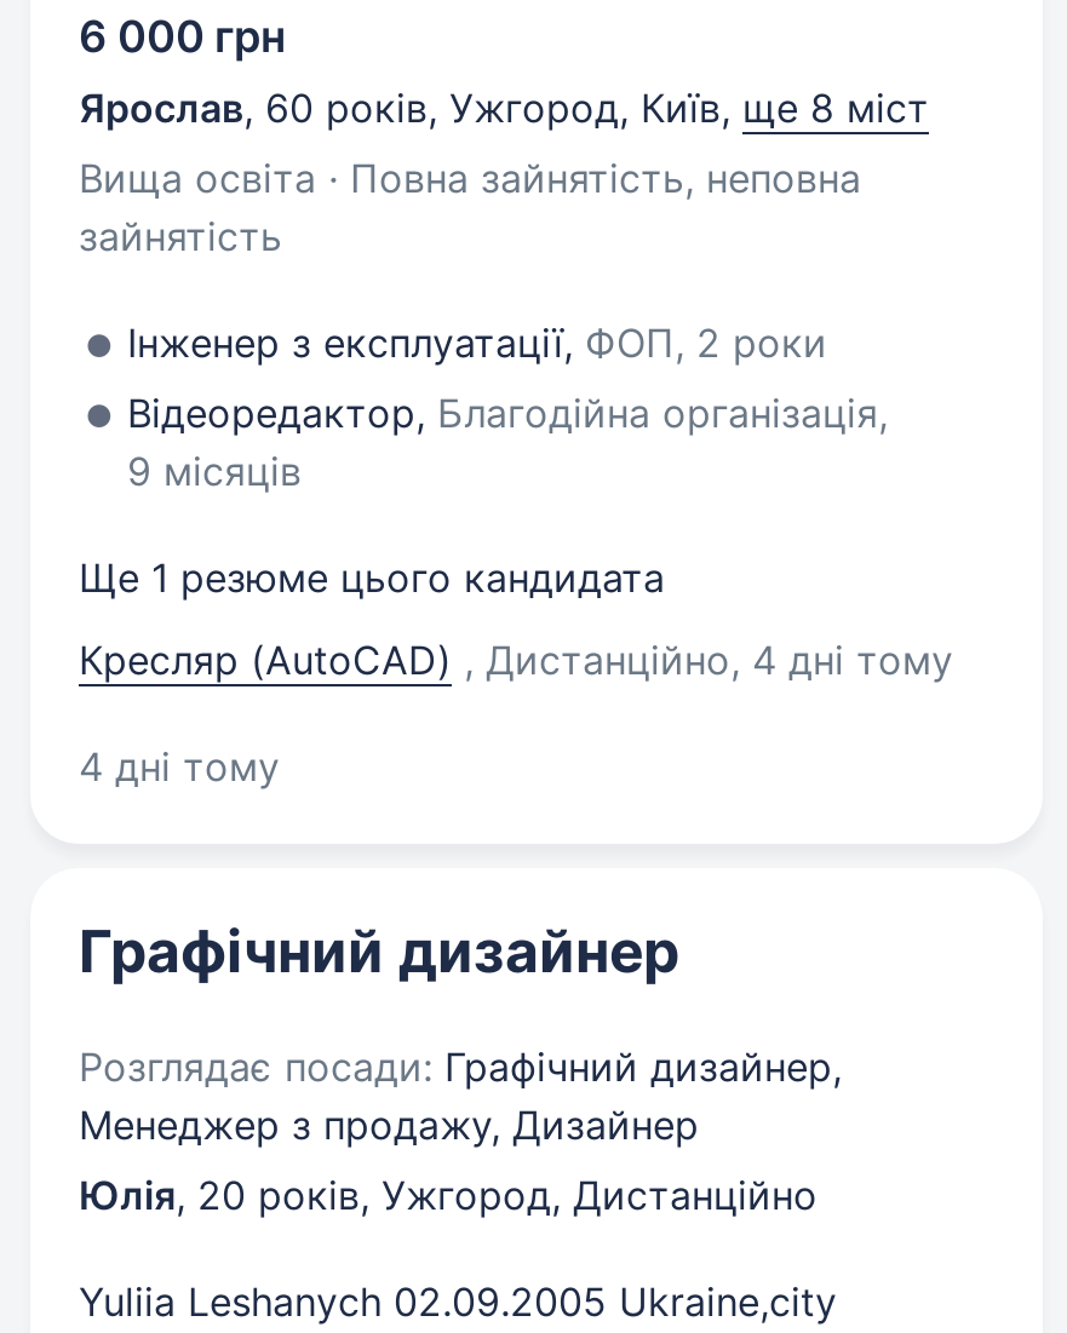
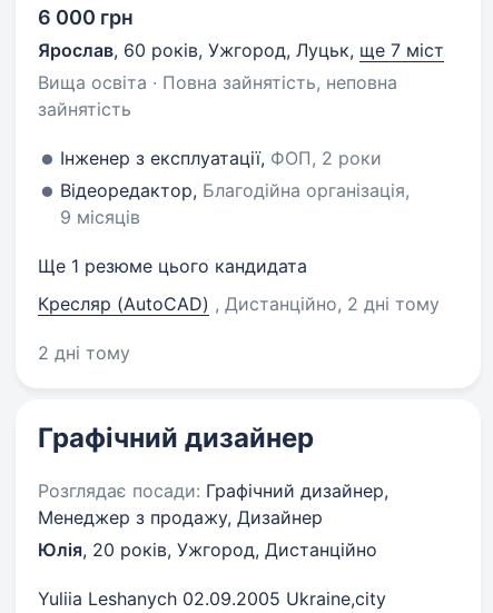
- Ярослав, 60 років, Ужгород, Київ, ще 8 міст
+ Ярослав, 60 років, Ужгород, Луцьк, ще 7 міст

- Кресляр (AutoCAD) , Дистанційно, 4 дні тому
+ Кресляр (AutoCAD) , Дистанційно, 2 дні тому

- 4 дні тому
+ 2 дні тому
